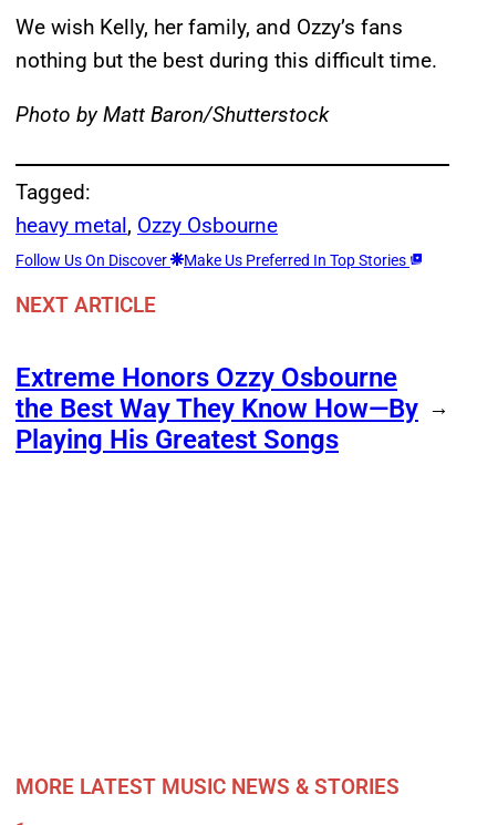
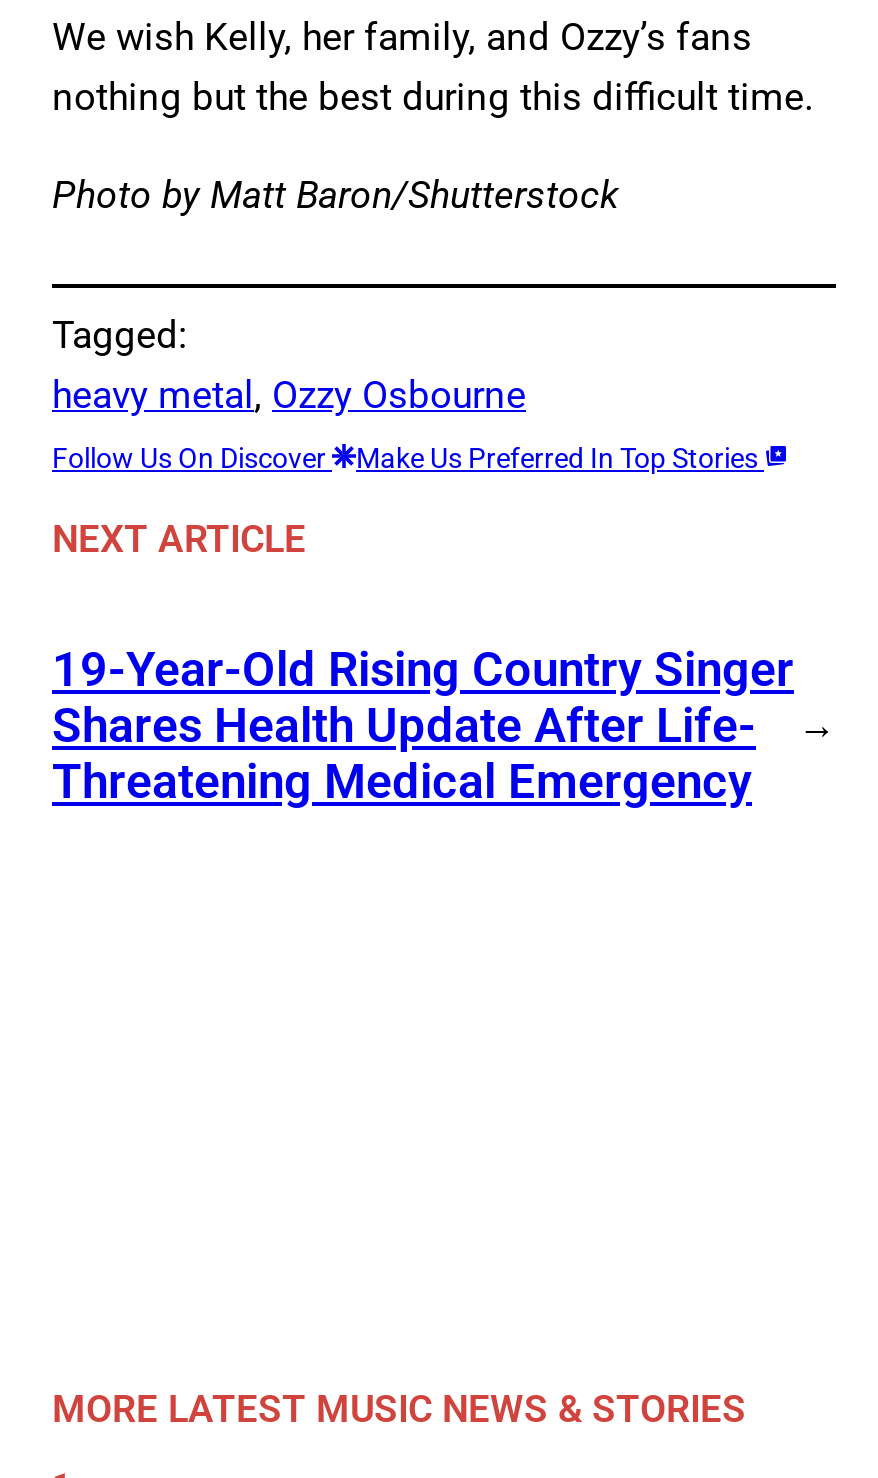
- Extreme Honors Ozzy Osbourne
- the Best Way They Know How—By
- Playing His Greatest Songs
+ 19-Year-Old Rising Country Singer
+ Shares Health Update After Life-
+ Threatening Medical Emergency
